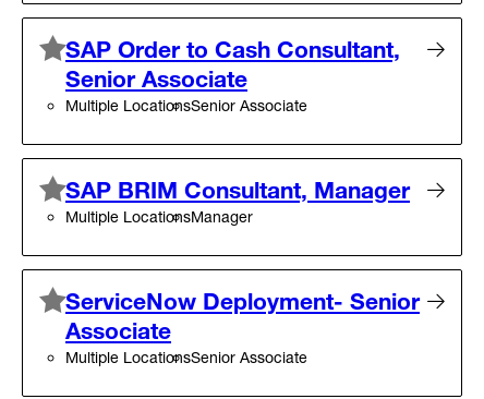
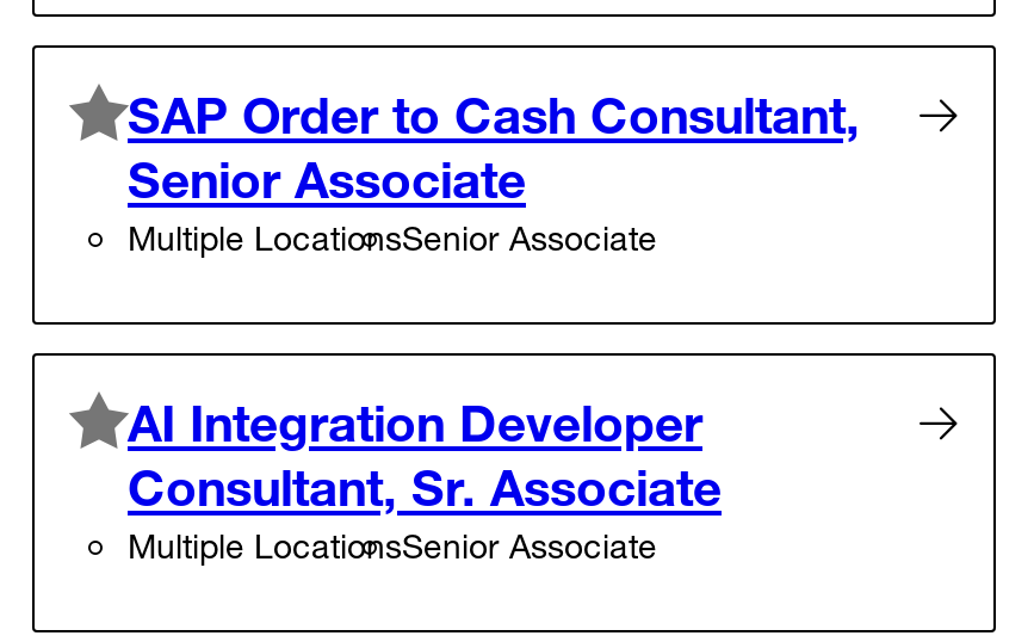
- SAP BRIM Consultant, Manager
- Multiple LocationsManager
- ServiceNow Deployment- Senior
- Associate
+ AI Integration Developer
+ Consultant, Sr. Associate
